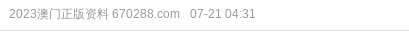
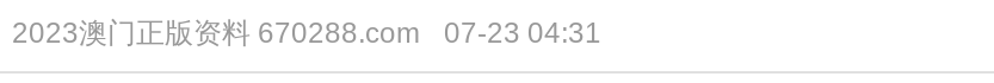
- 2023澳门正版资料 670288.com 07-21 04:31
+ 2023澳门正版资料 670288.com 07-23 04:31
